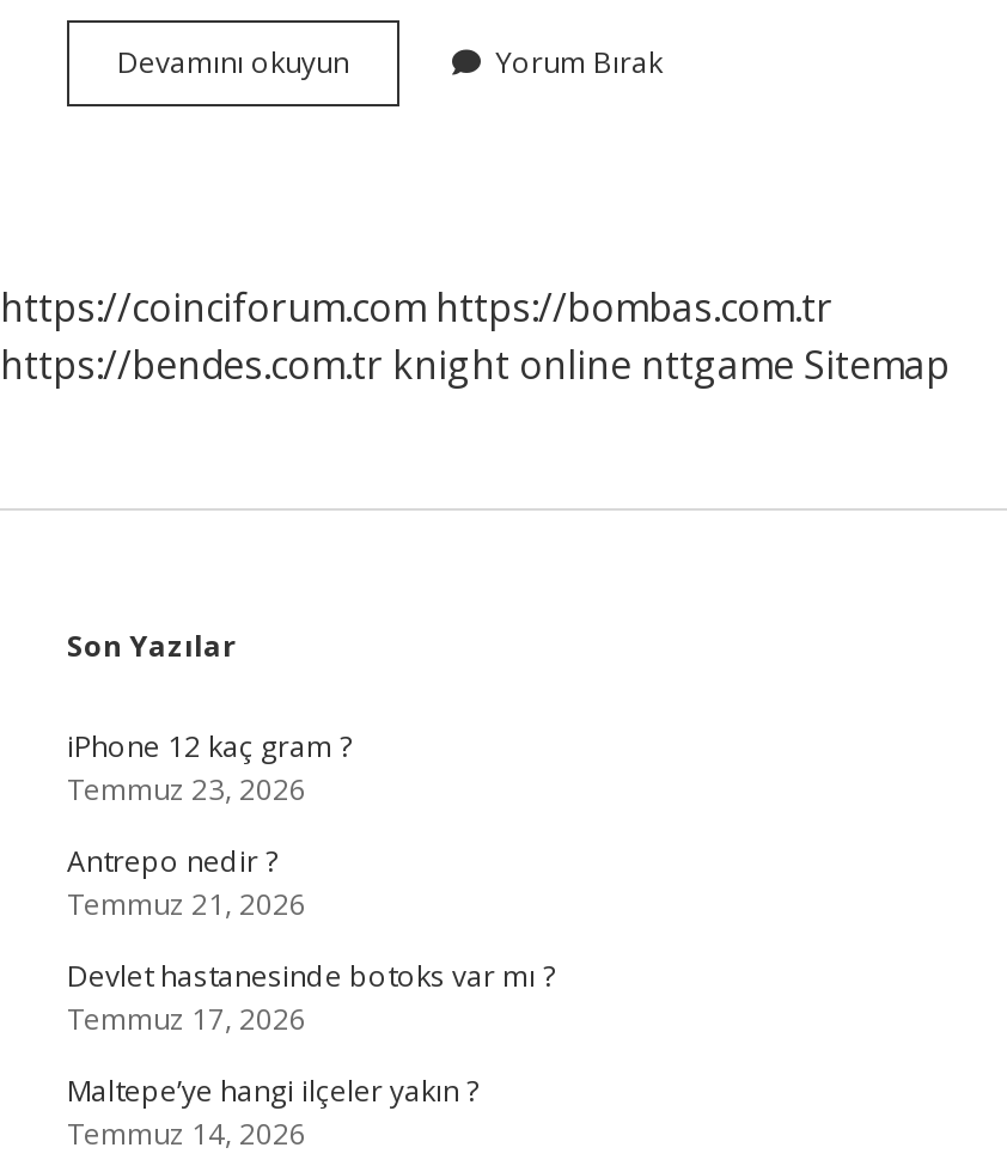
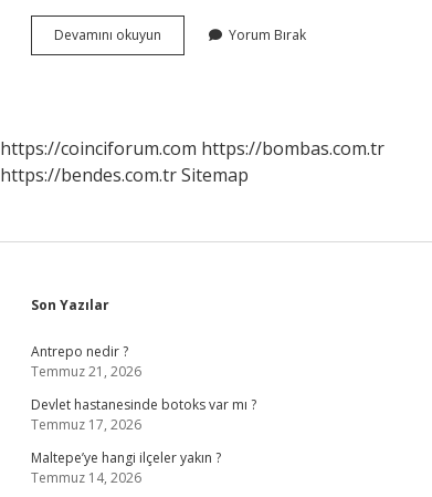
- https://bendes.com.tr knight online nttgame Sitemap
+ https://bendes.com.tr Sitemap

- iPhone 12 kaç gram ?
- Temmuz 23, 2026
